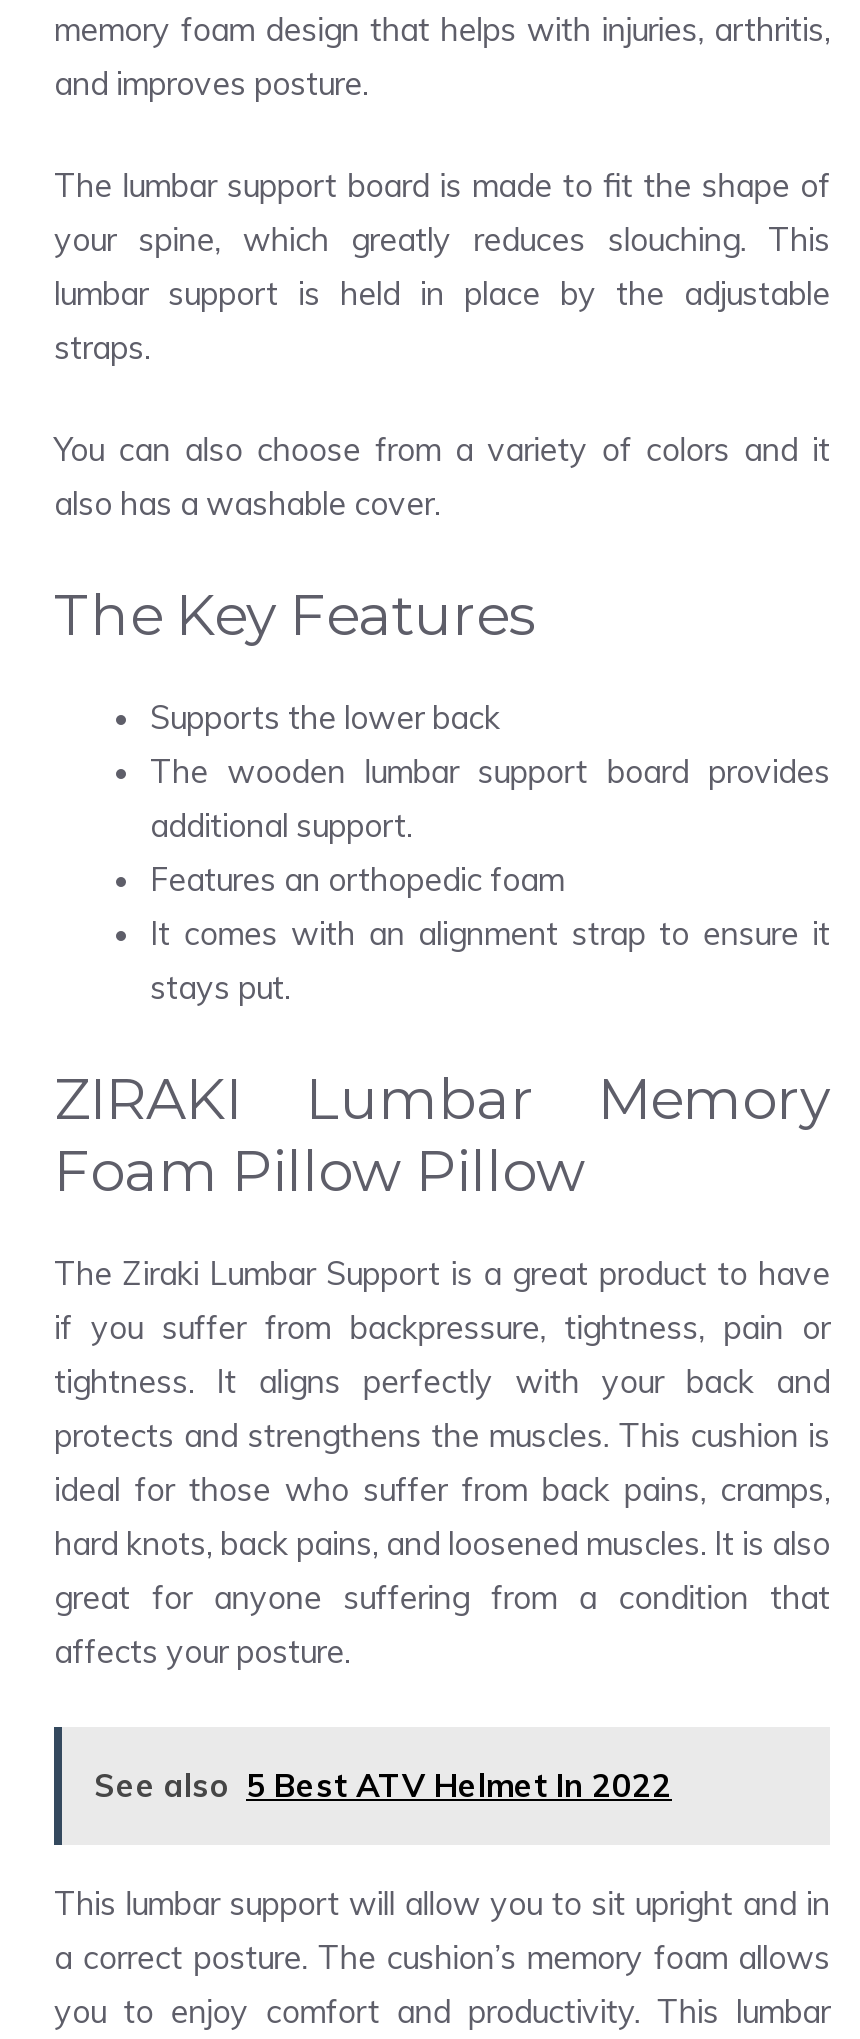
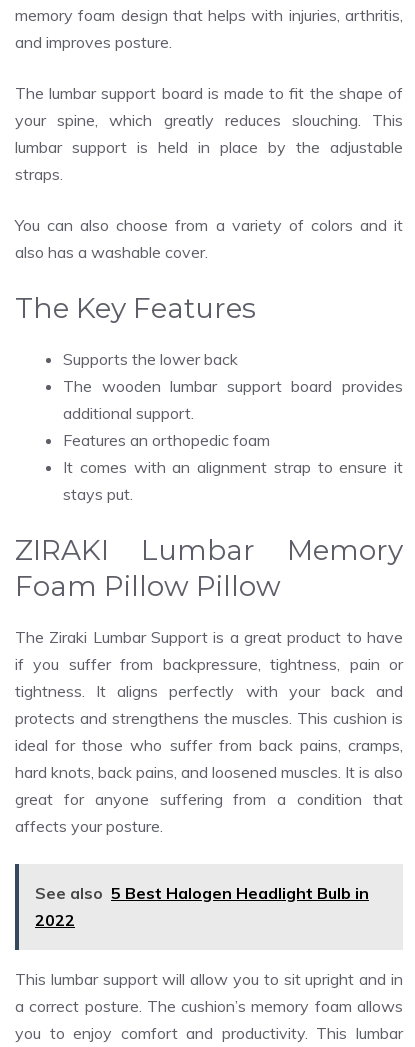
- See also 5 Best ATV Helmet In 2022
+ See also 5 Best Halogen Headlight Bulb in
+ 2022
